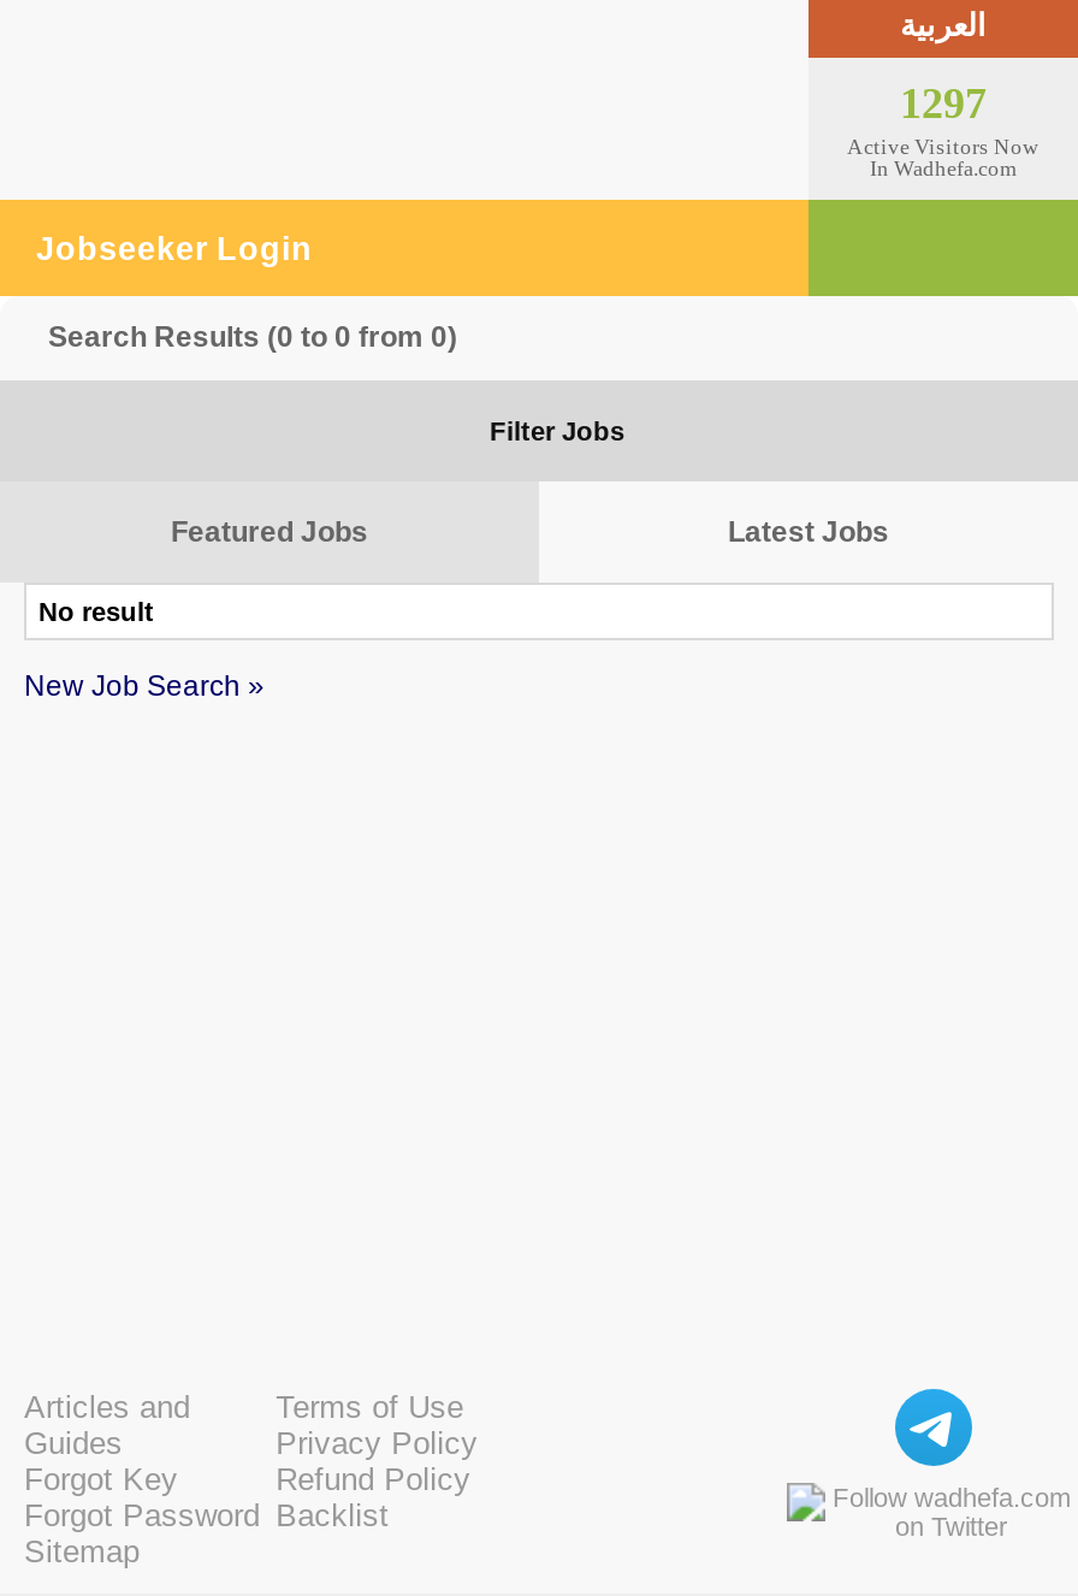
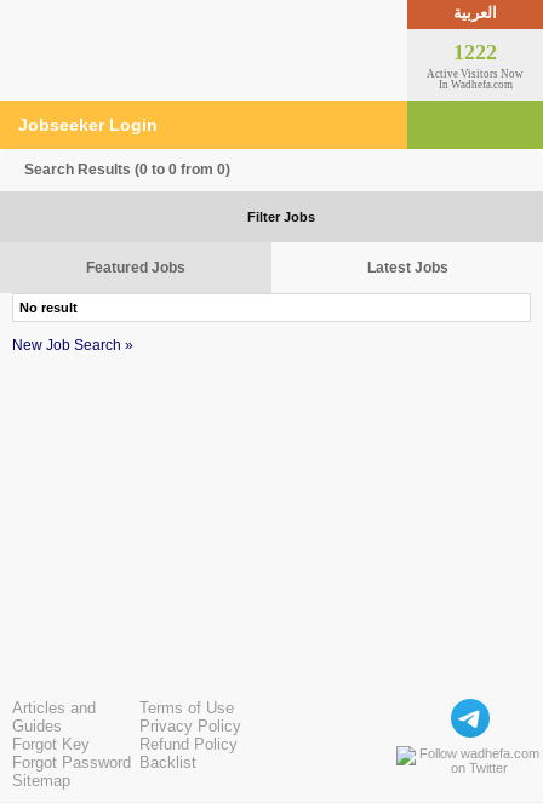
- 1297
+ 1222
